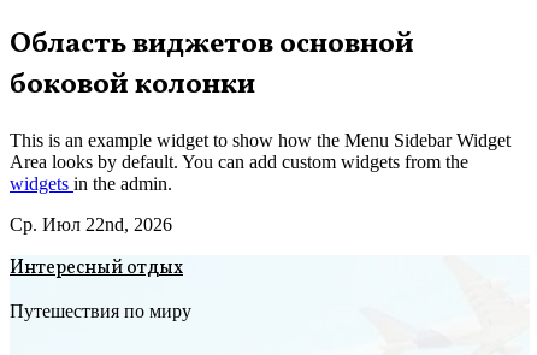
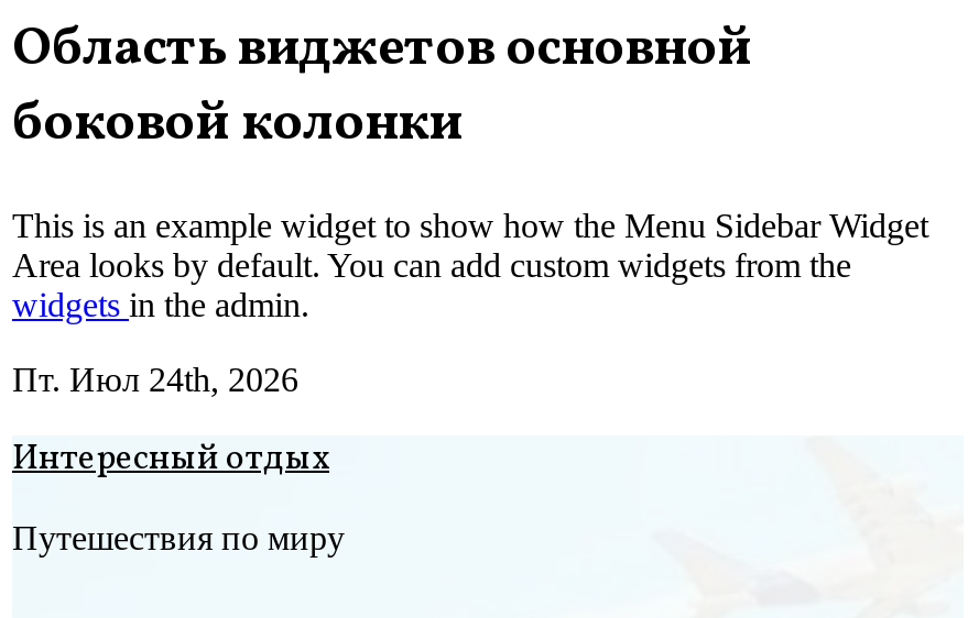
- Ср. Июл 22nd, 2026
+ Пт. Июл 24th, 2026
